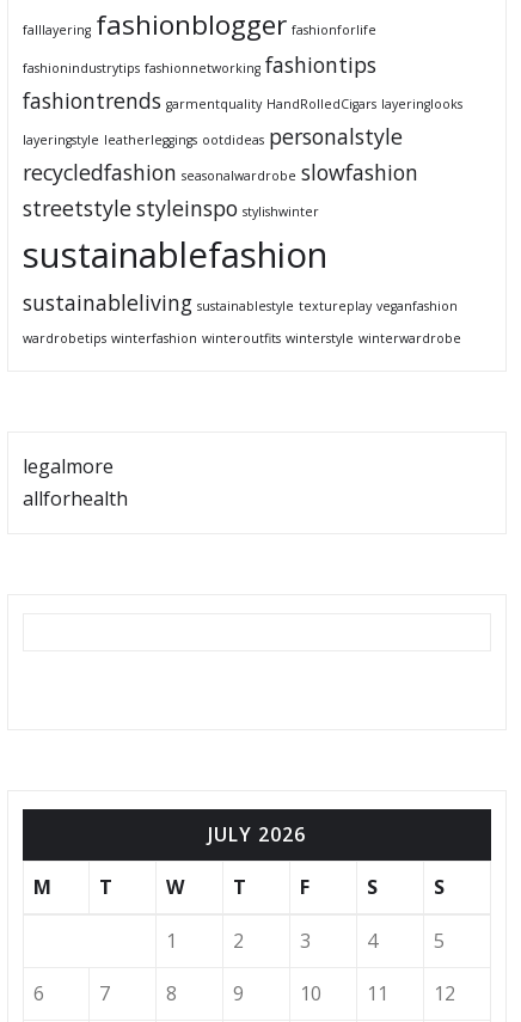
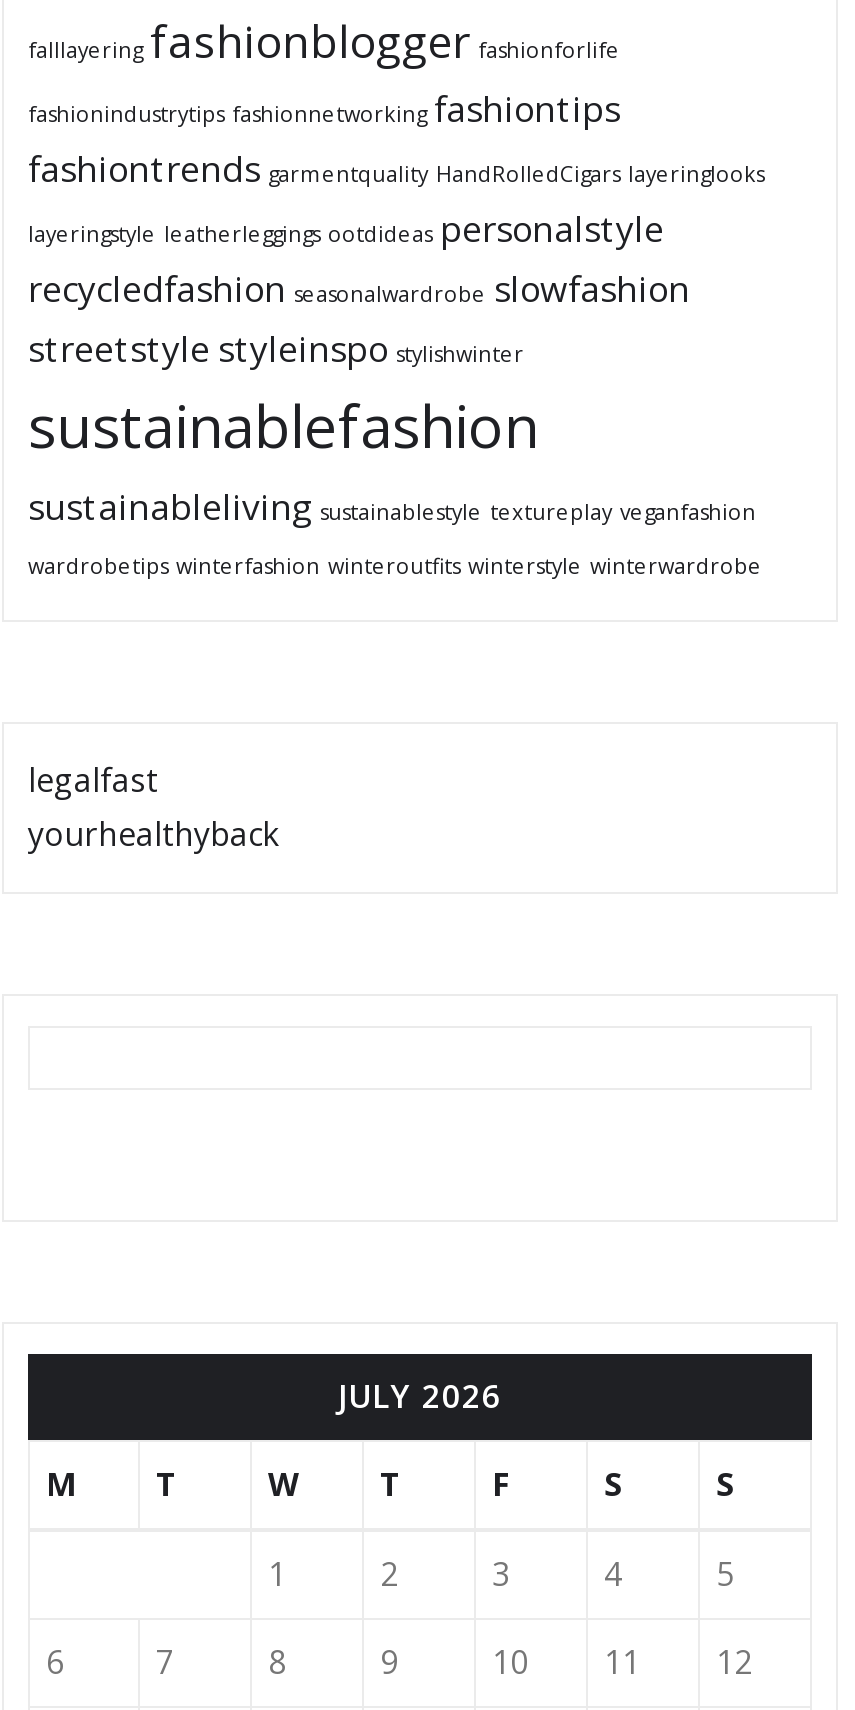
- legalmore
- allforhealth
+ legalfast
+ yourhealthyback
